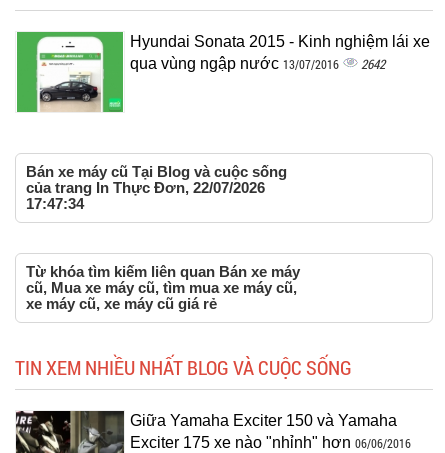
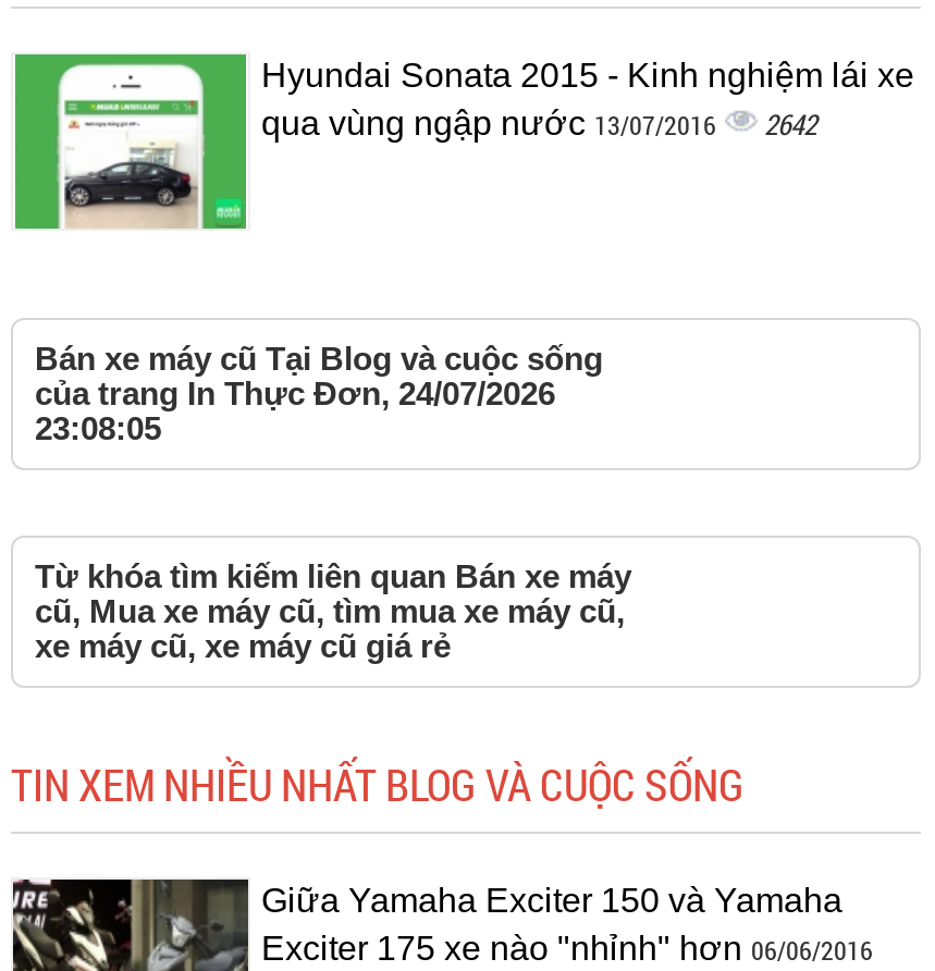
- của trang In Thực Đơn, 22/07/2026
+ của trang In Thực Đơn, 24/07/2026

- 17:47:34
+ 23:08:05
